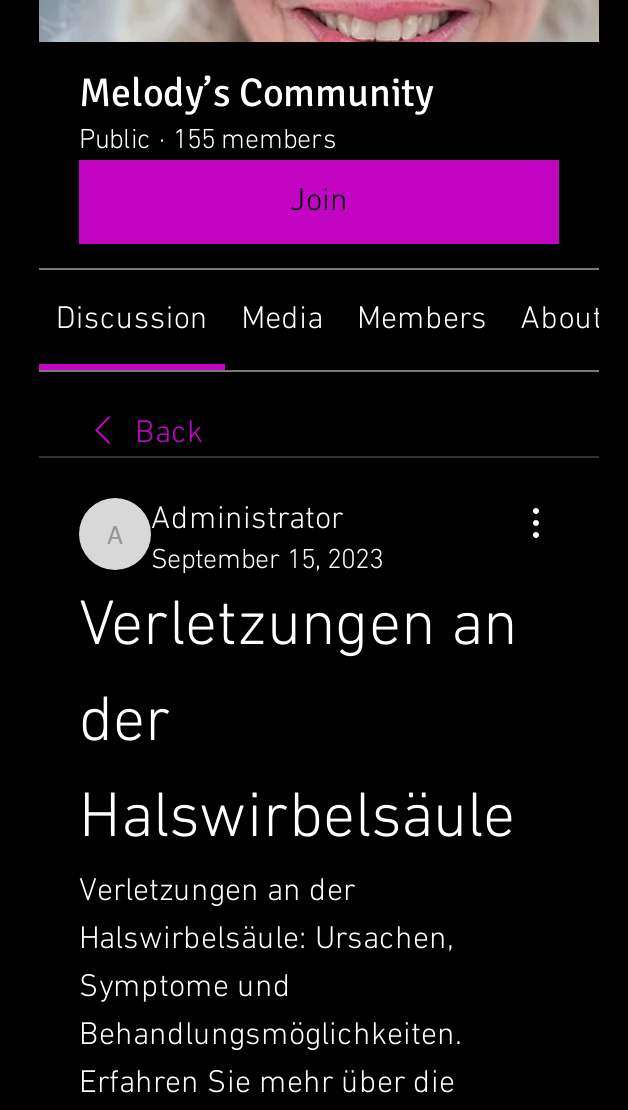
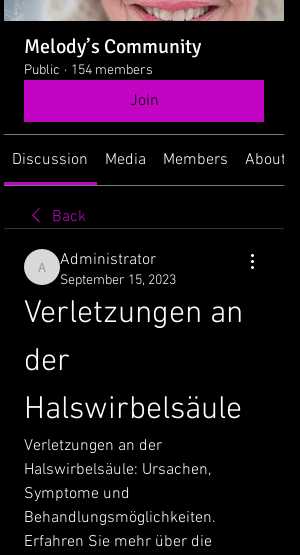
- Public · 155 members
+ Public · 154 members
